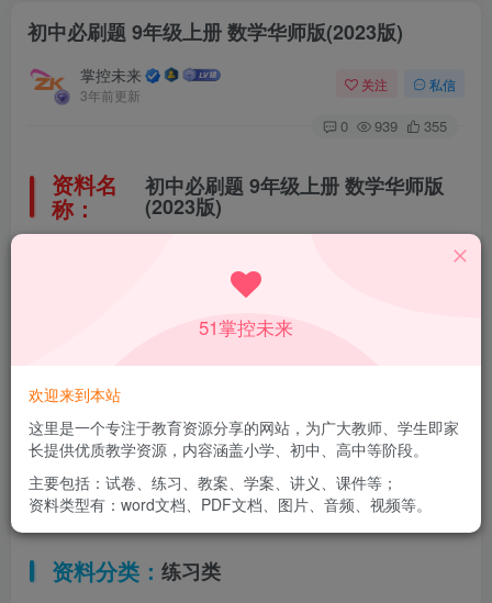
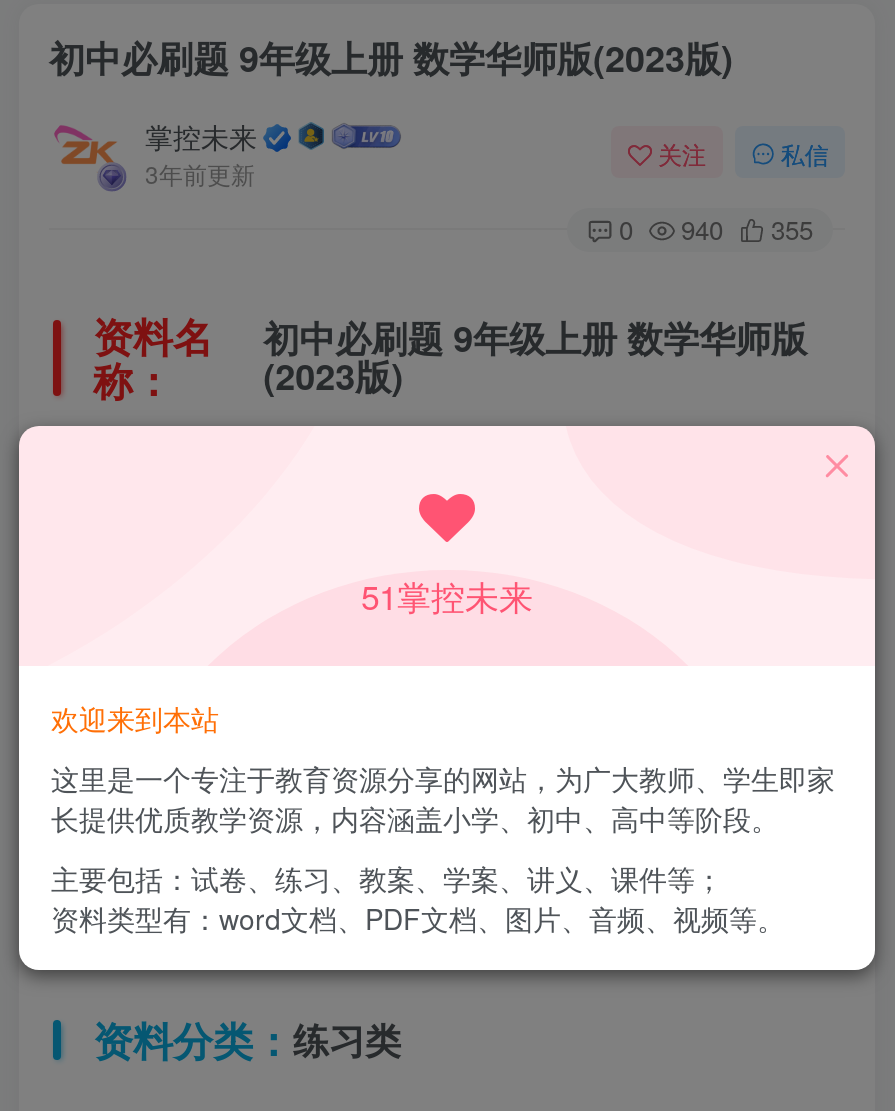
- 0 939 355
+ 0 940 355
